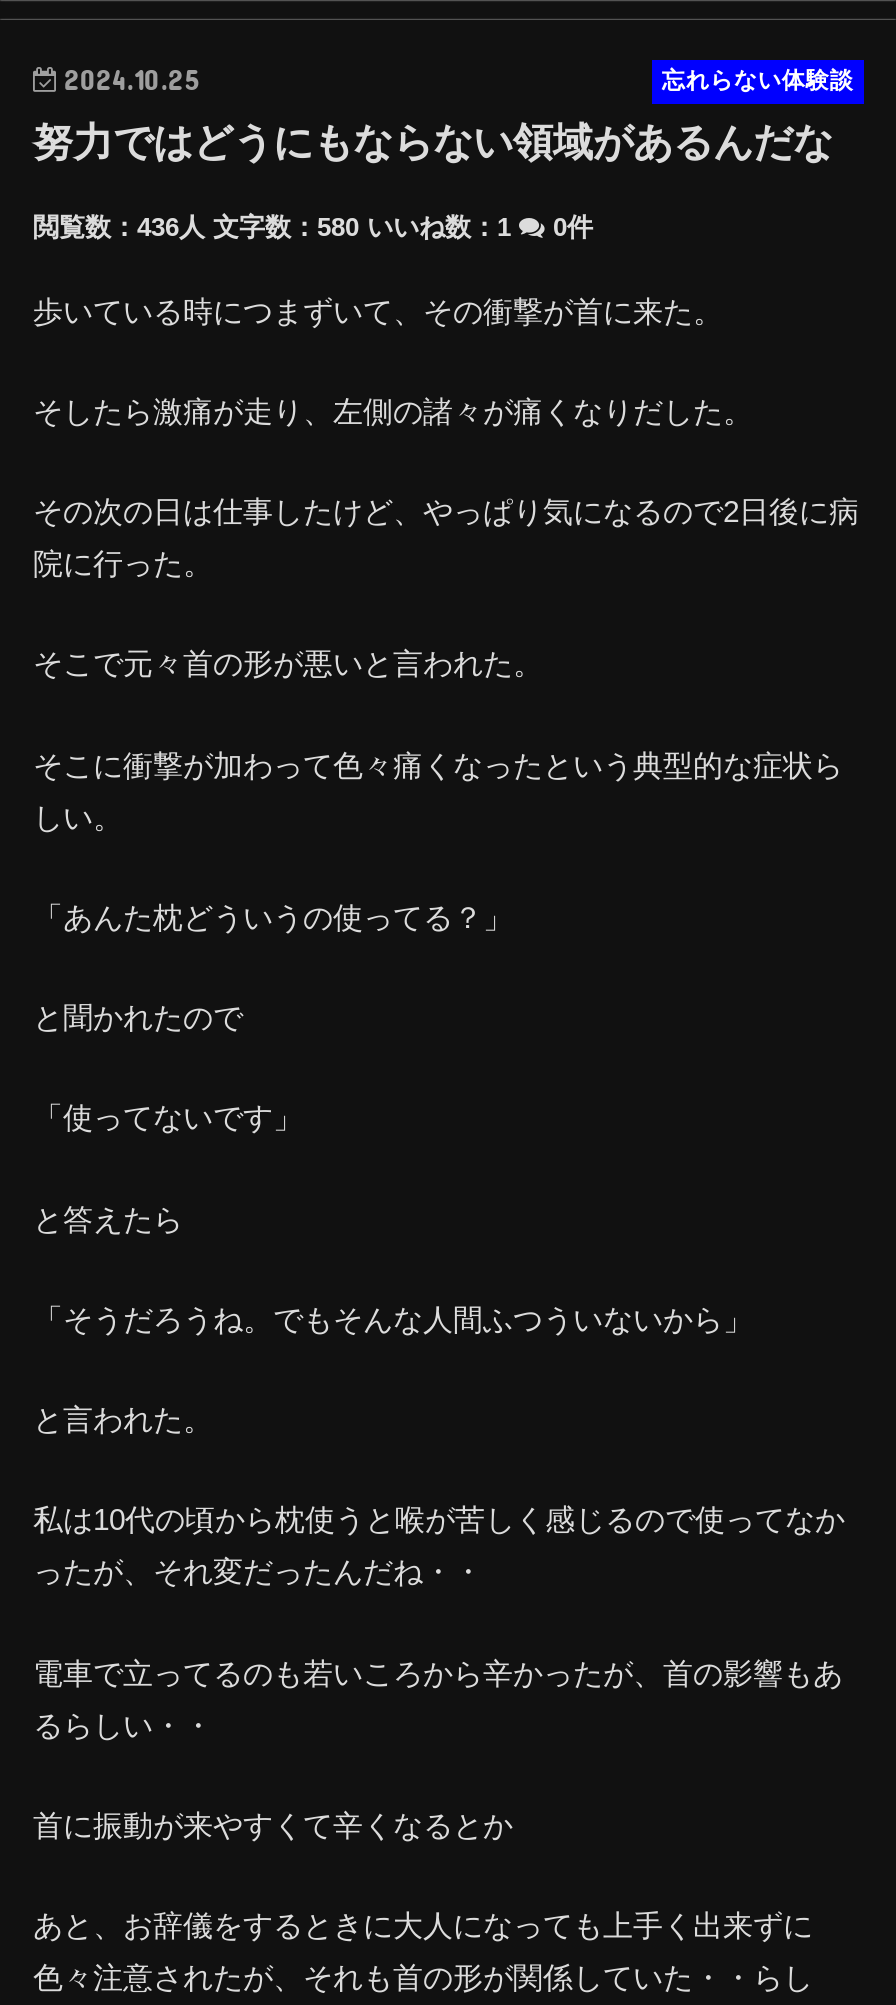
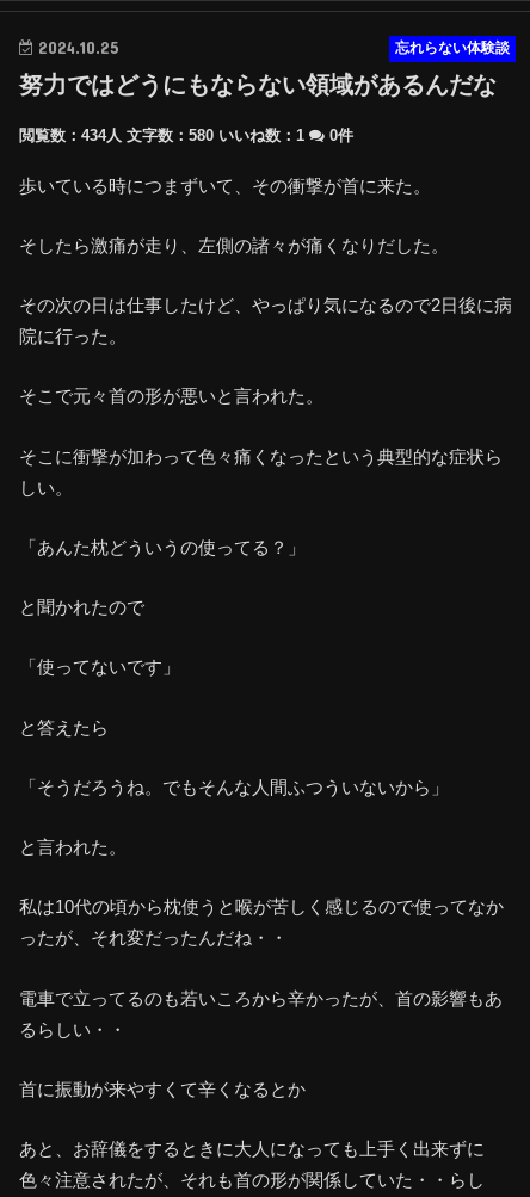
- 閲覧数：436人 文字数：580 いいね数：1
+ 閲覧数：434人 文字数：580 いいね数：1
